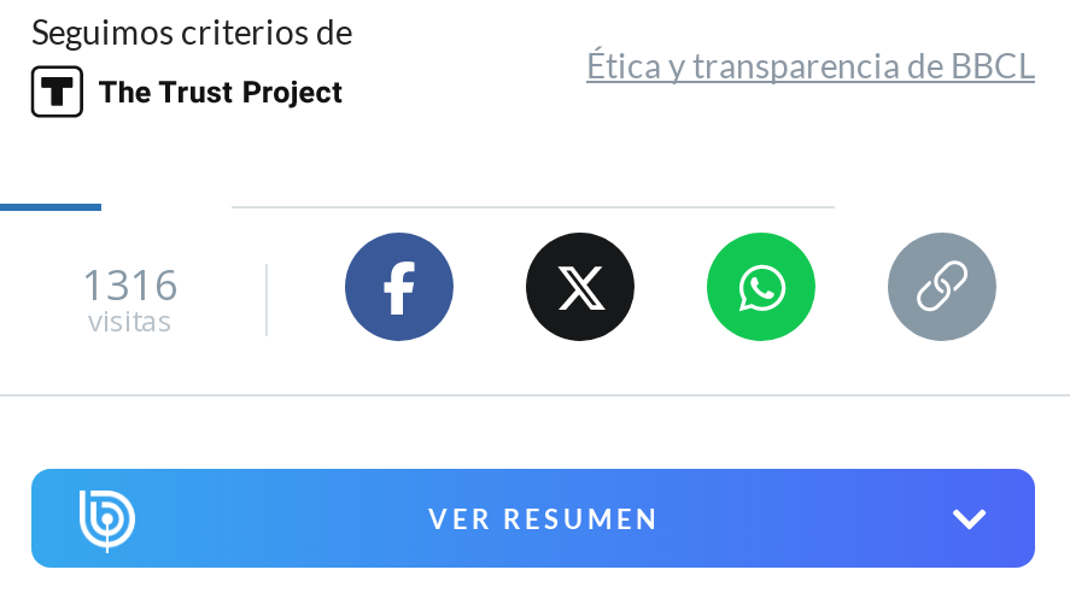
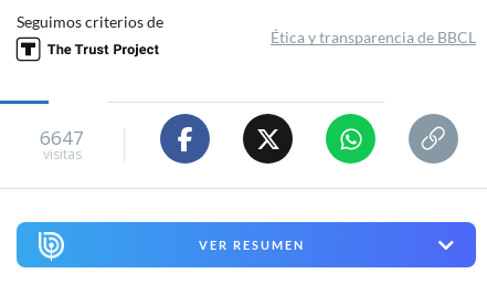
- 1316
+ 6647
